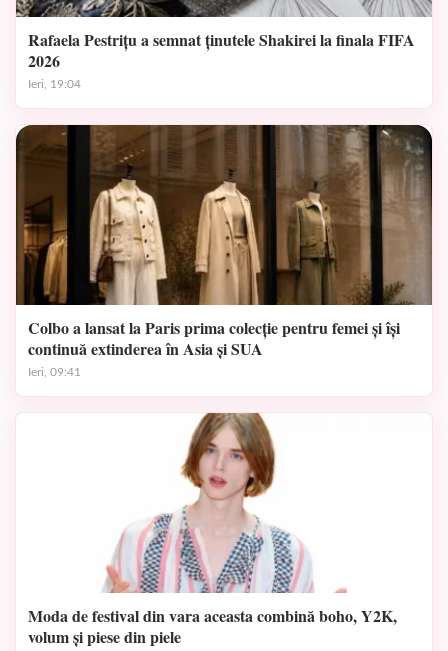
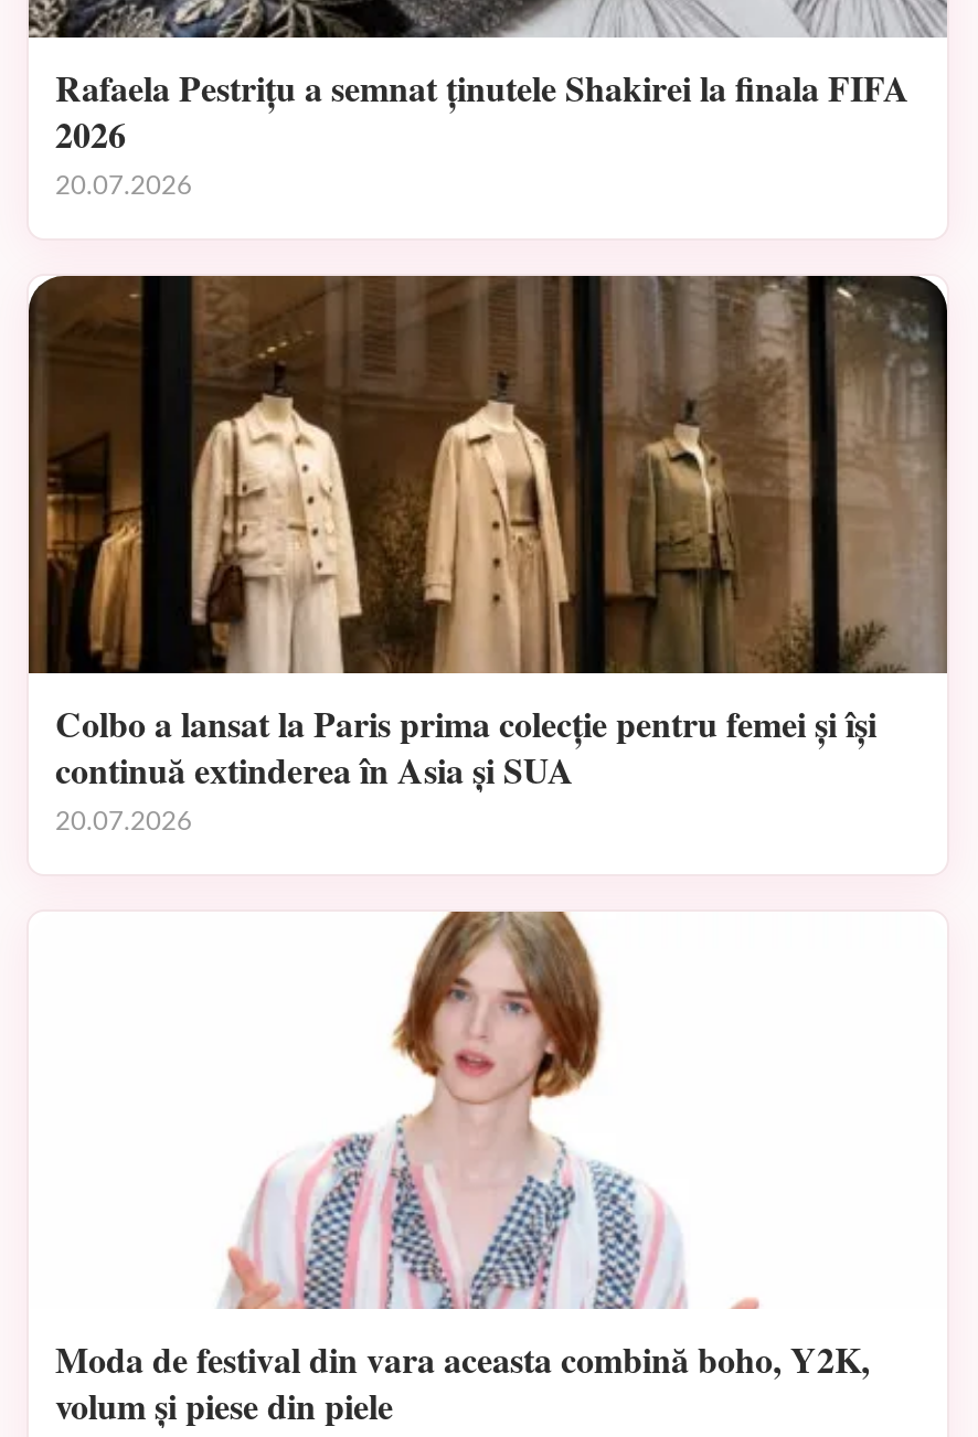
- Ieri, 19:04
+ 20.07.2026

- Ieri, 09:41
+ 20.07.2026
